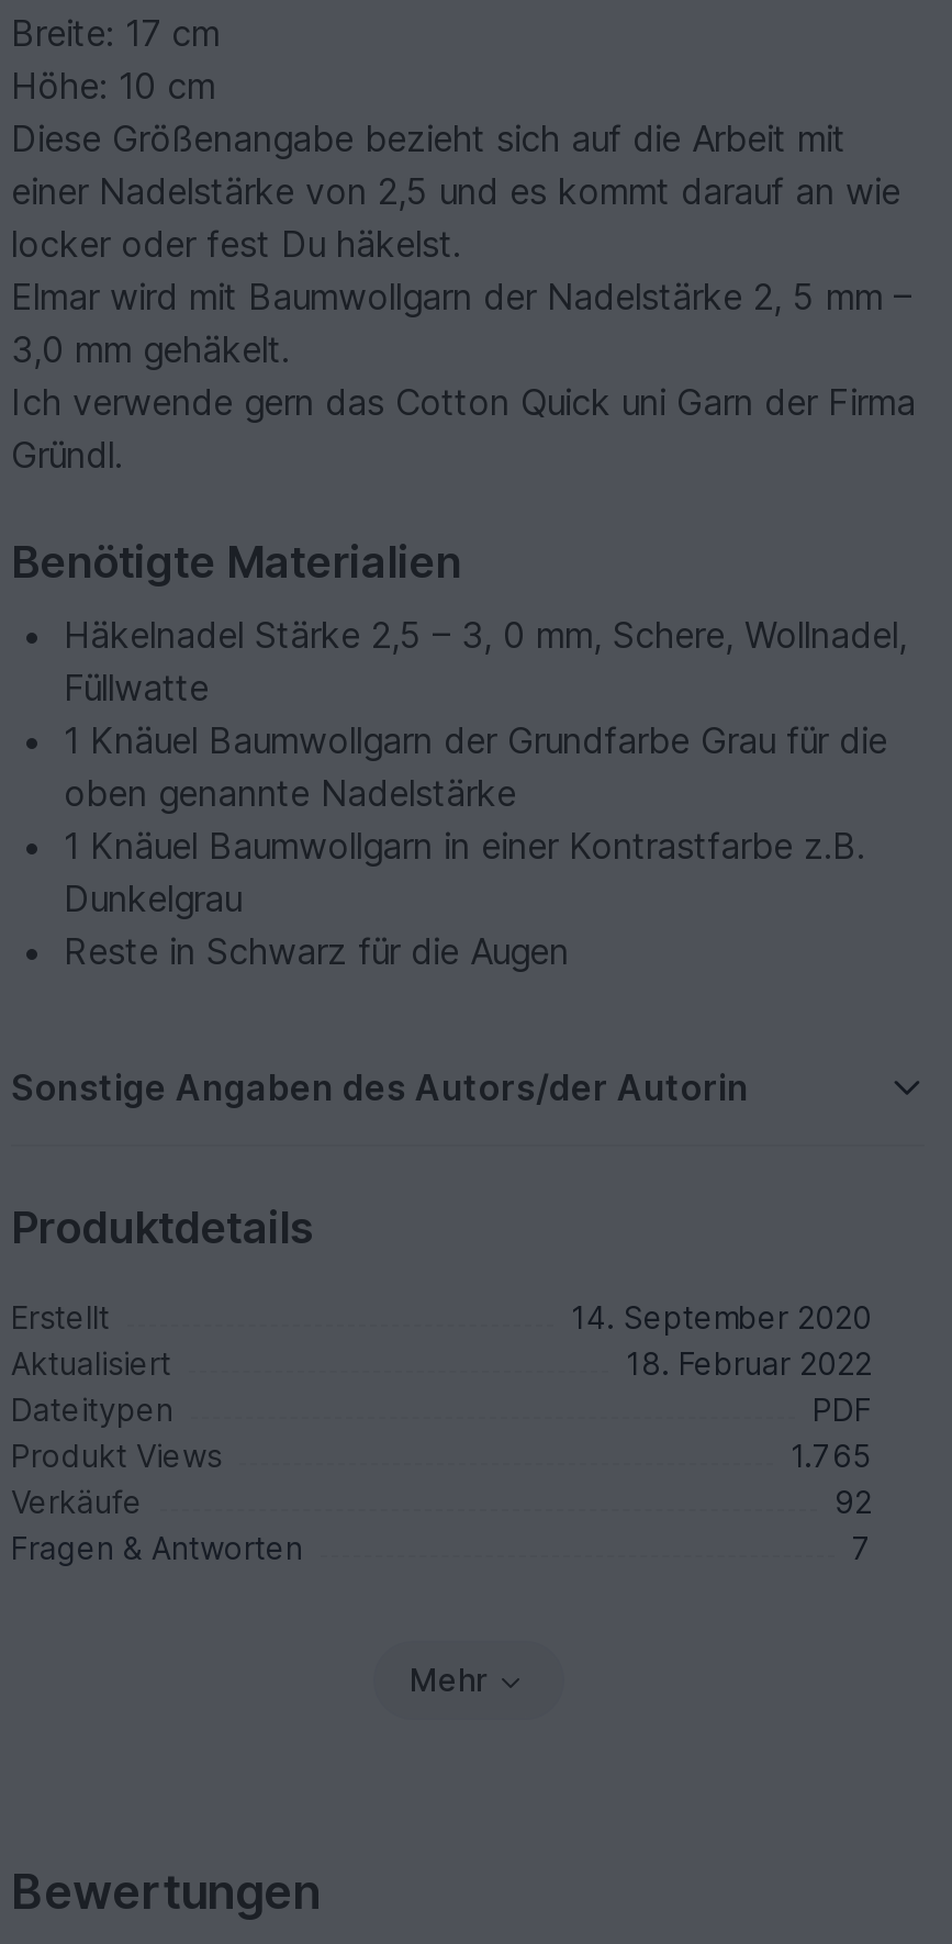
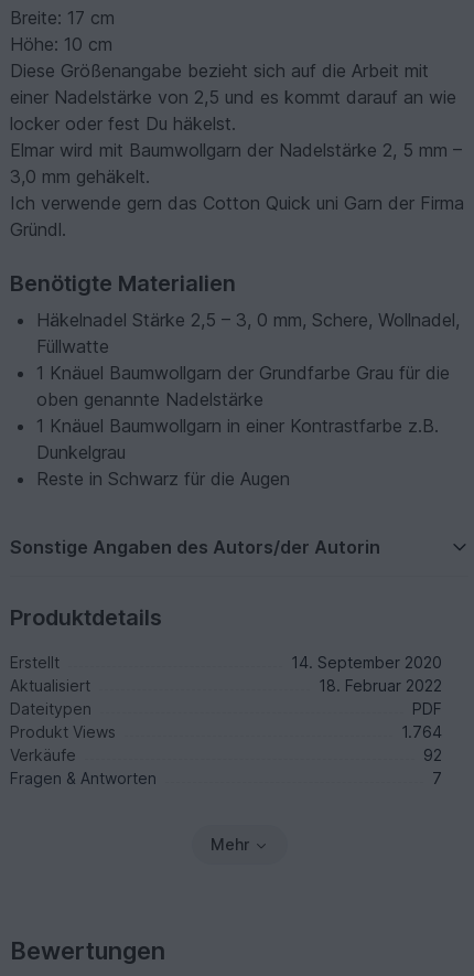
- 1.765
+ 1.764
